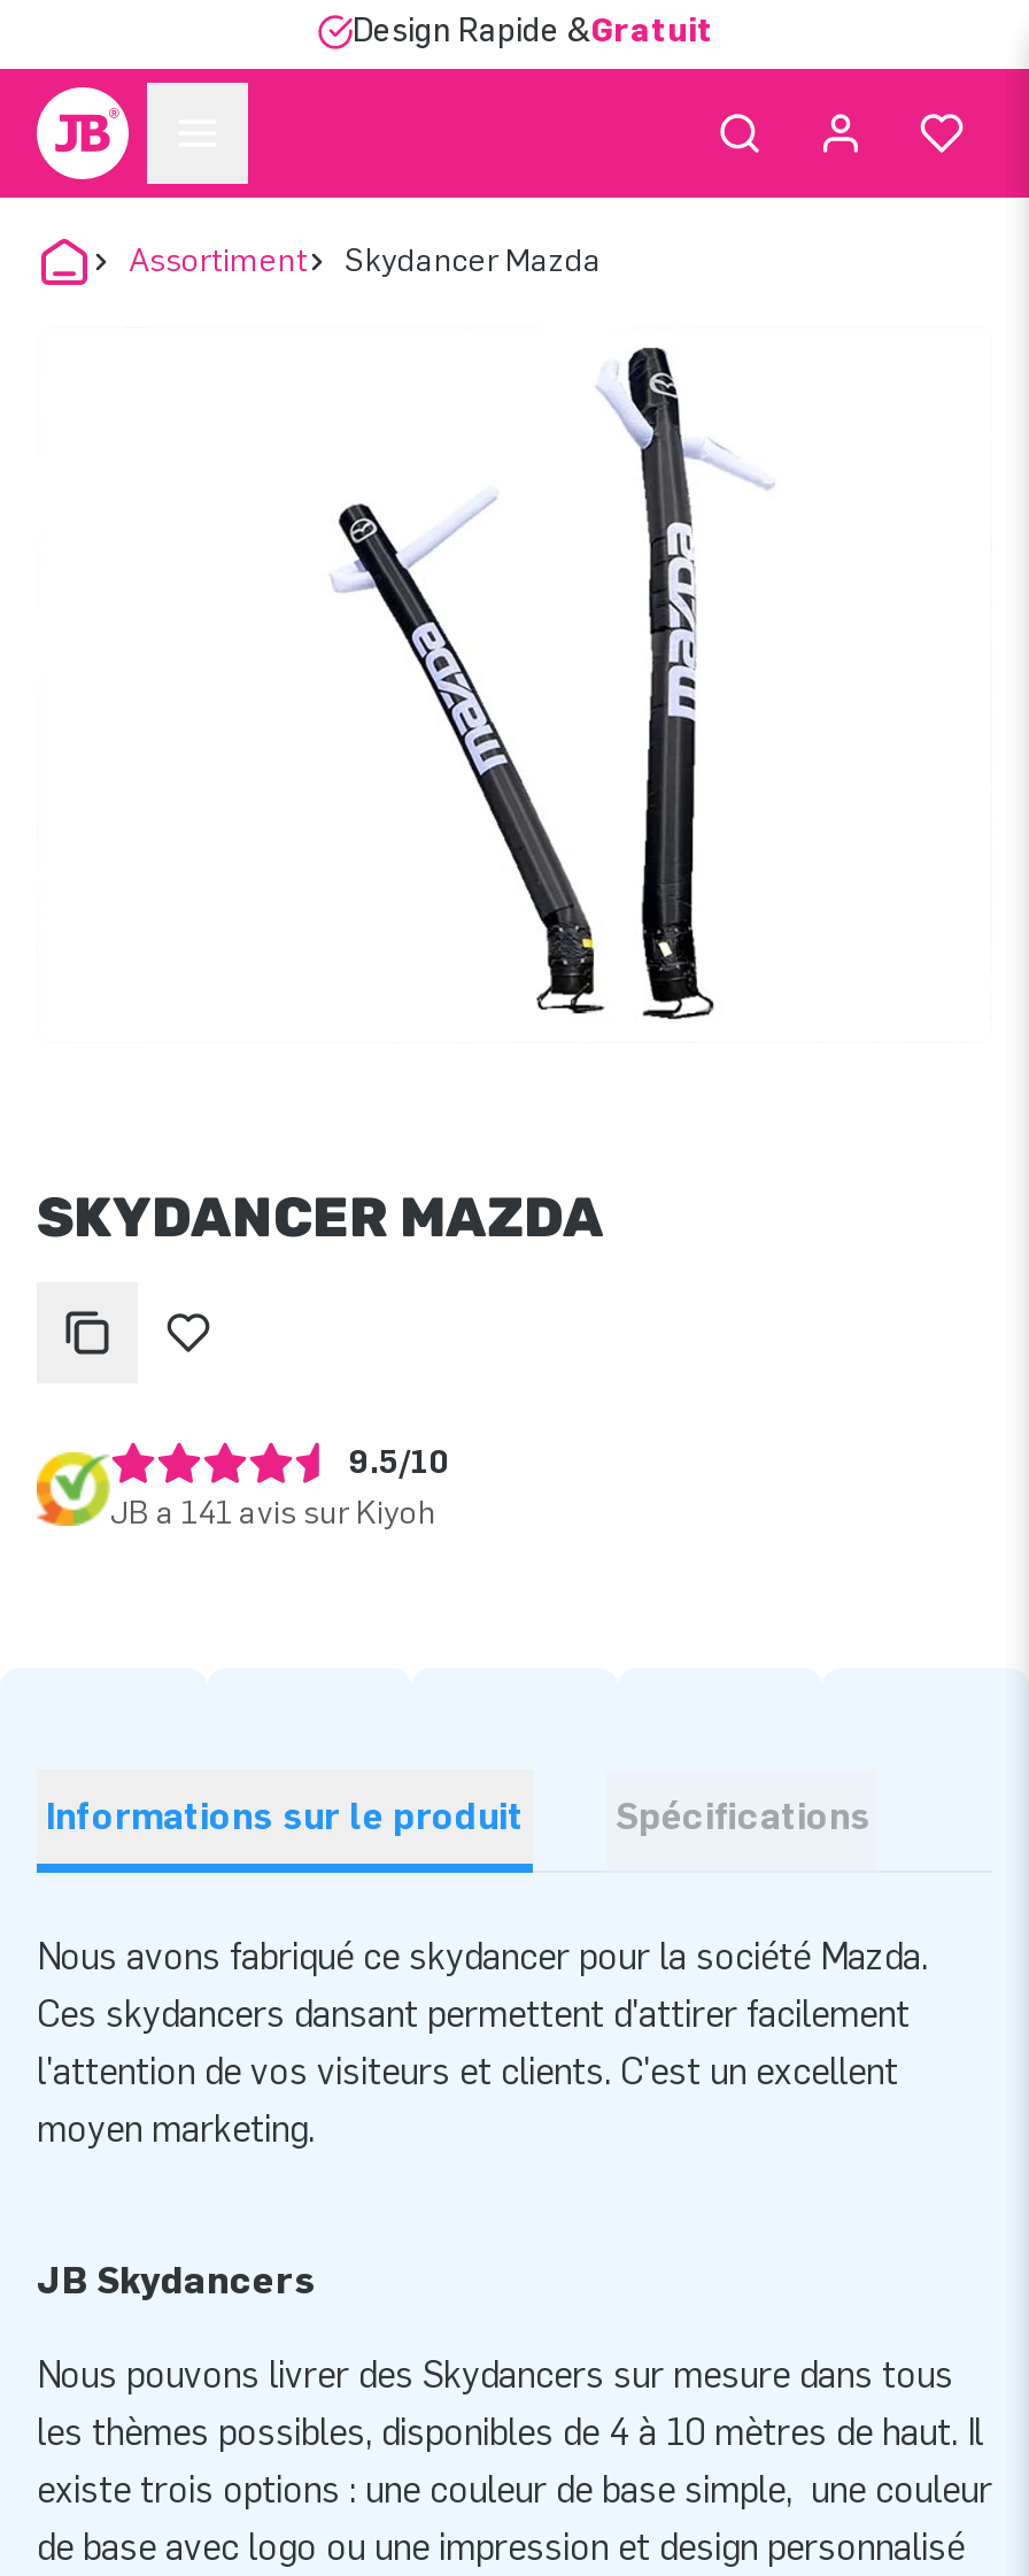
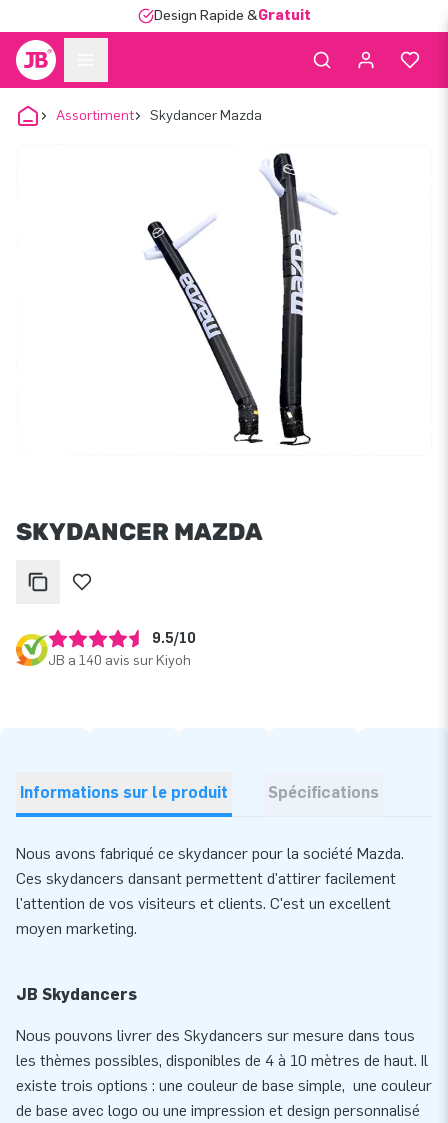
- JB a 141 avis sur Kiyoh
+ JB a 140 avis sur Kiyoh
